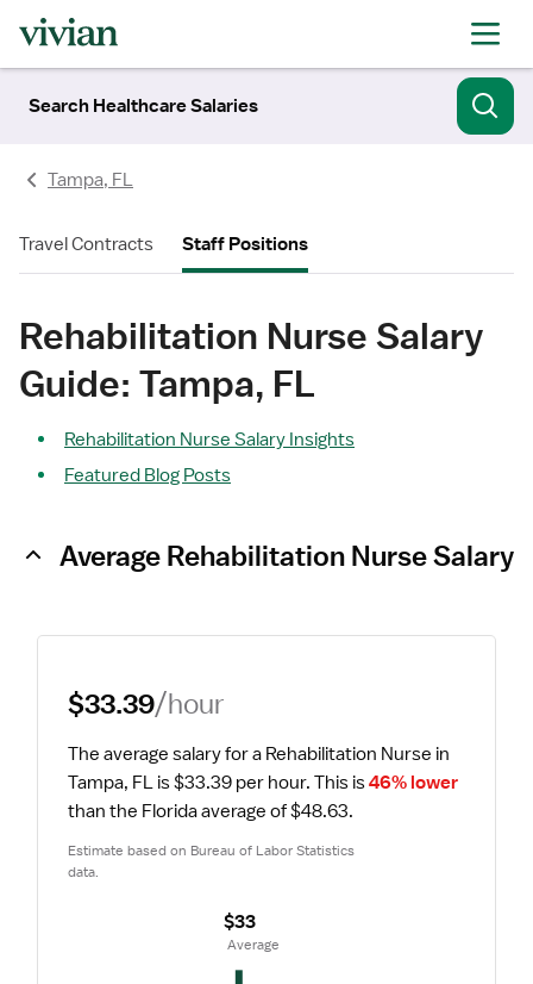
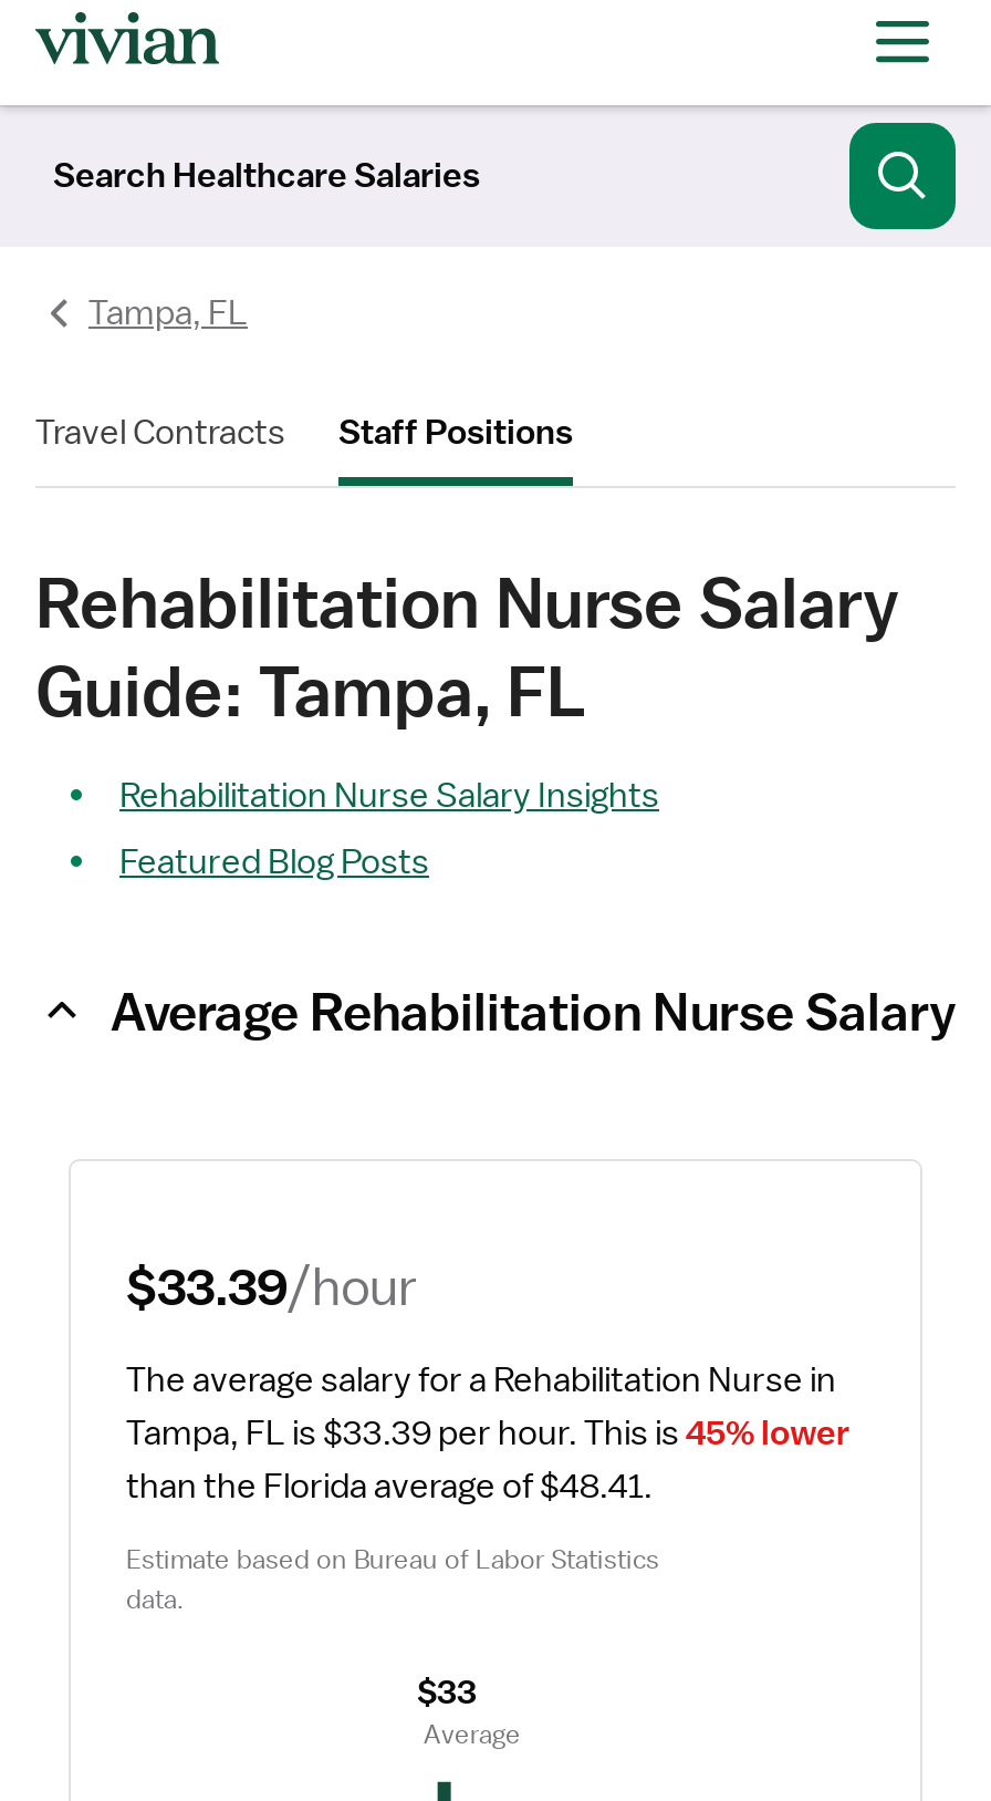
- Tampa, FL is $33.39 per hour. This is 46% lower
+ Tampa, FL is $33.39 per hour. This is 45% lower

- than the Florida average of $48.63.
+ than the Florida average of $48.41.
